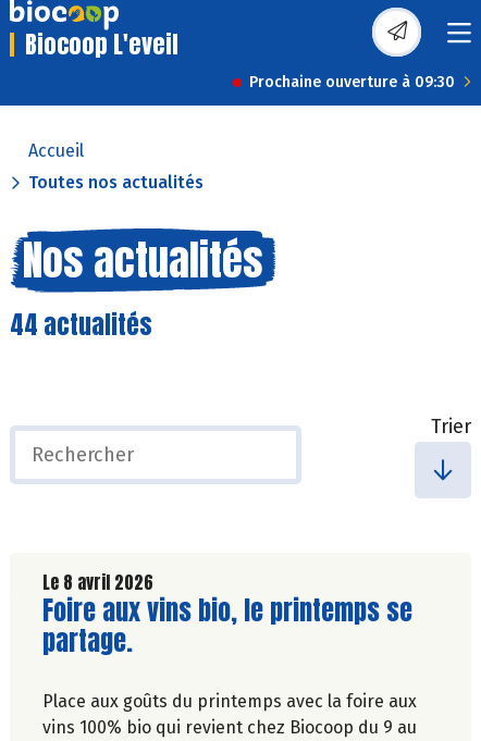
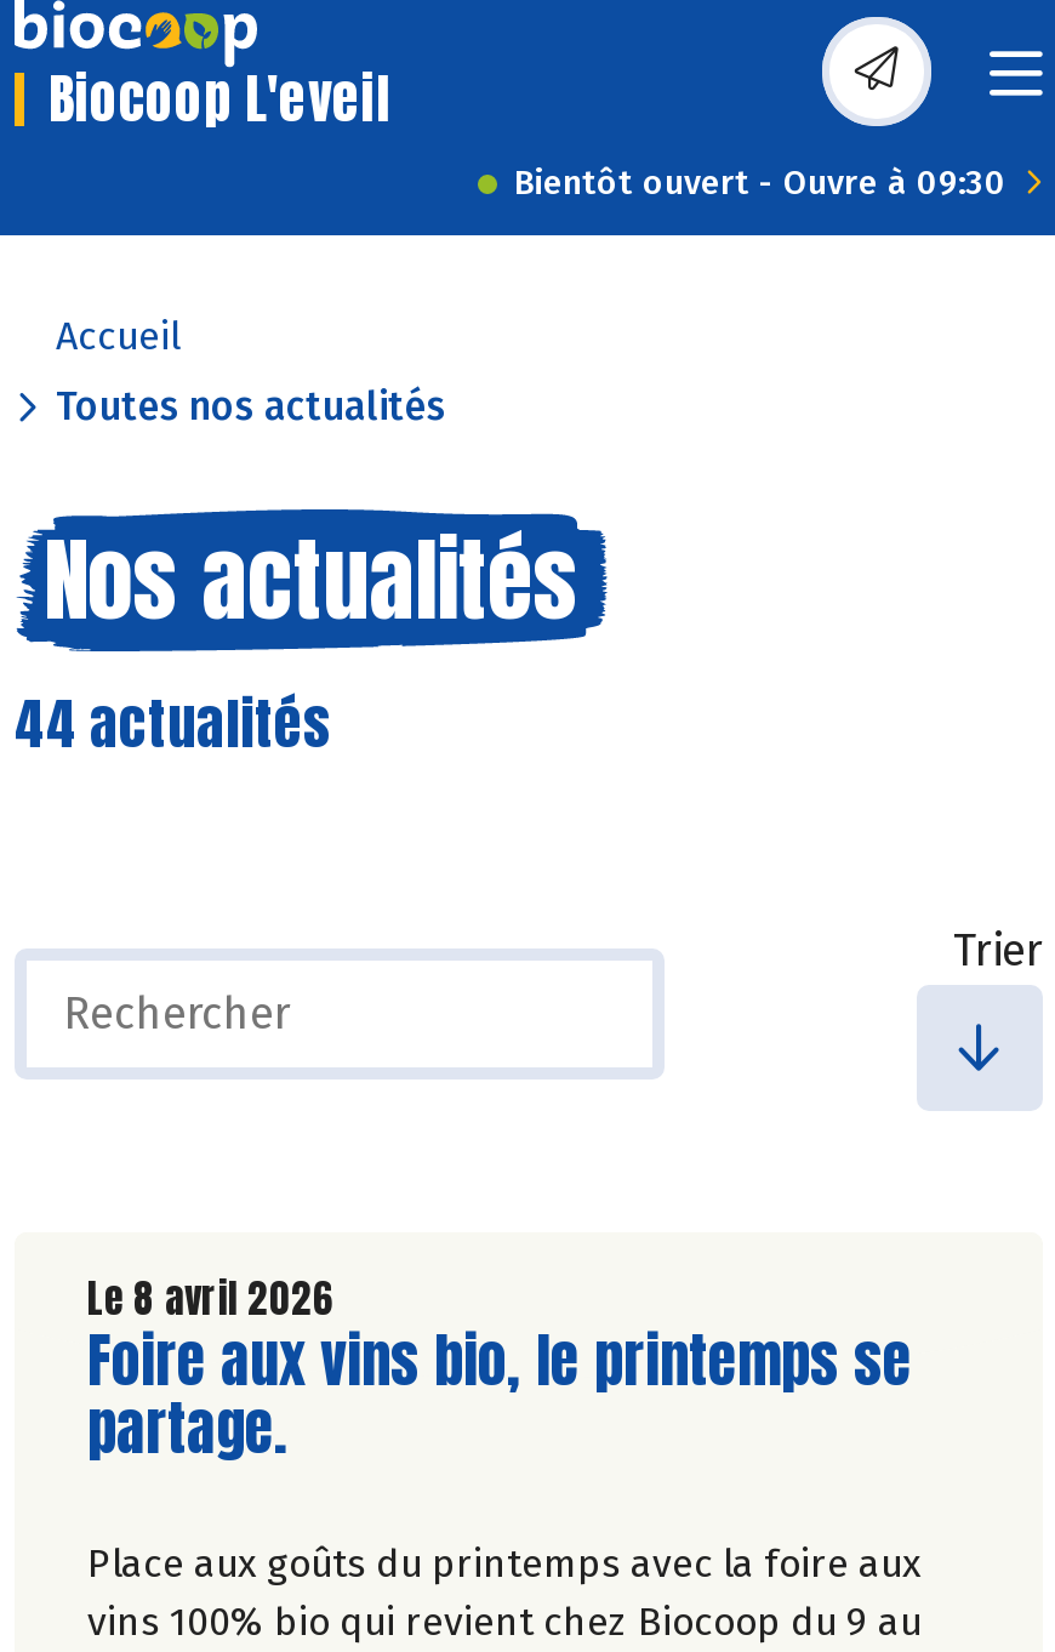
- Prochaine ouverture à 09:30
+ Bientôt ouvert - Ouvre à 09:30
